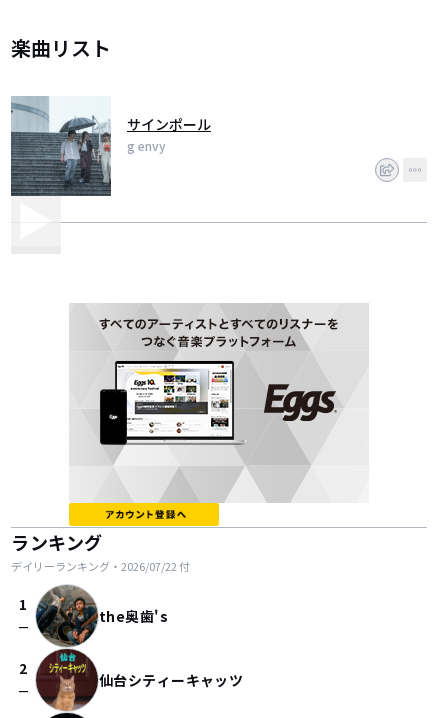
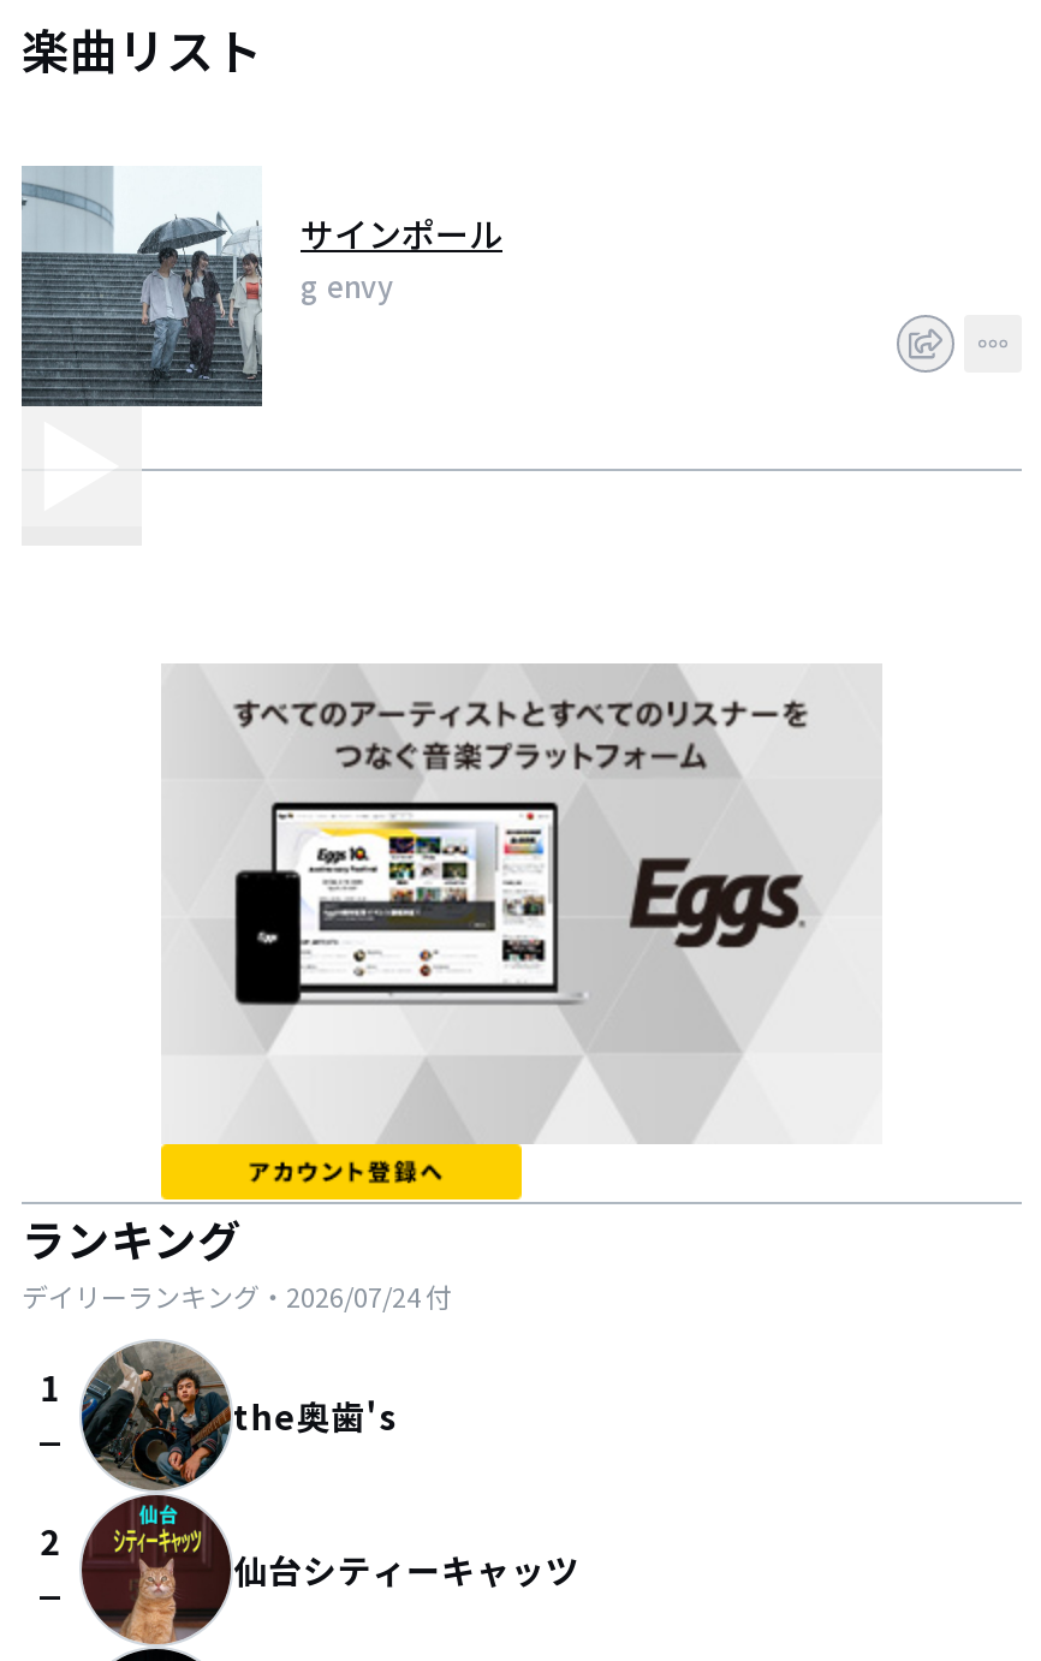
- デイリーランキング・2026/07/22付
+ デイリーランキング・2026/07/24付
